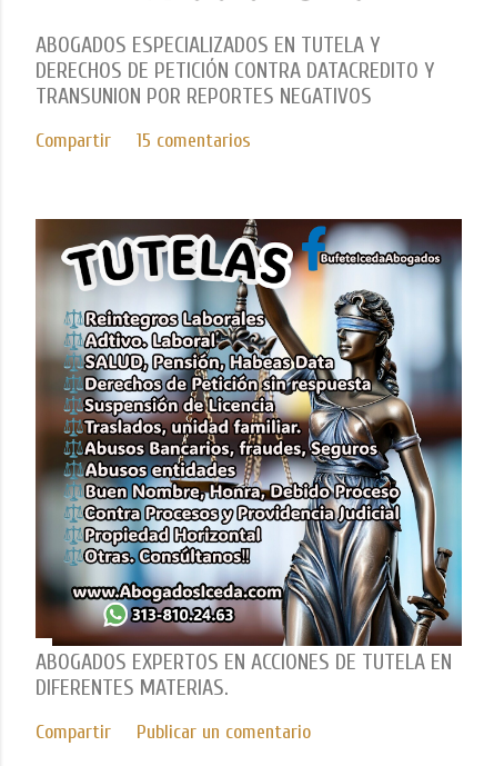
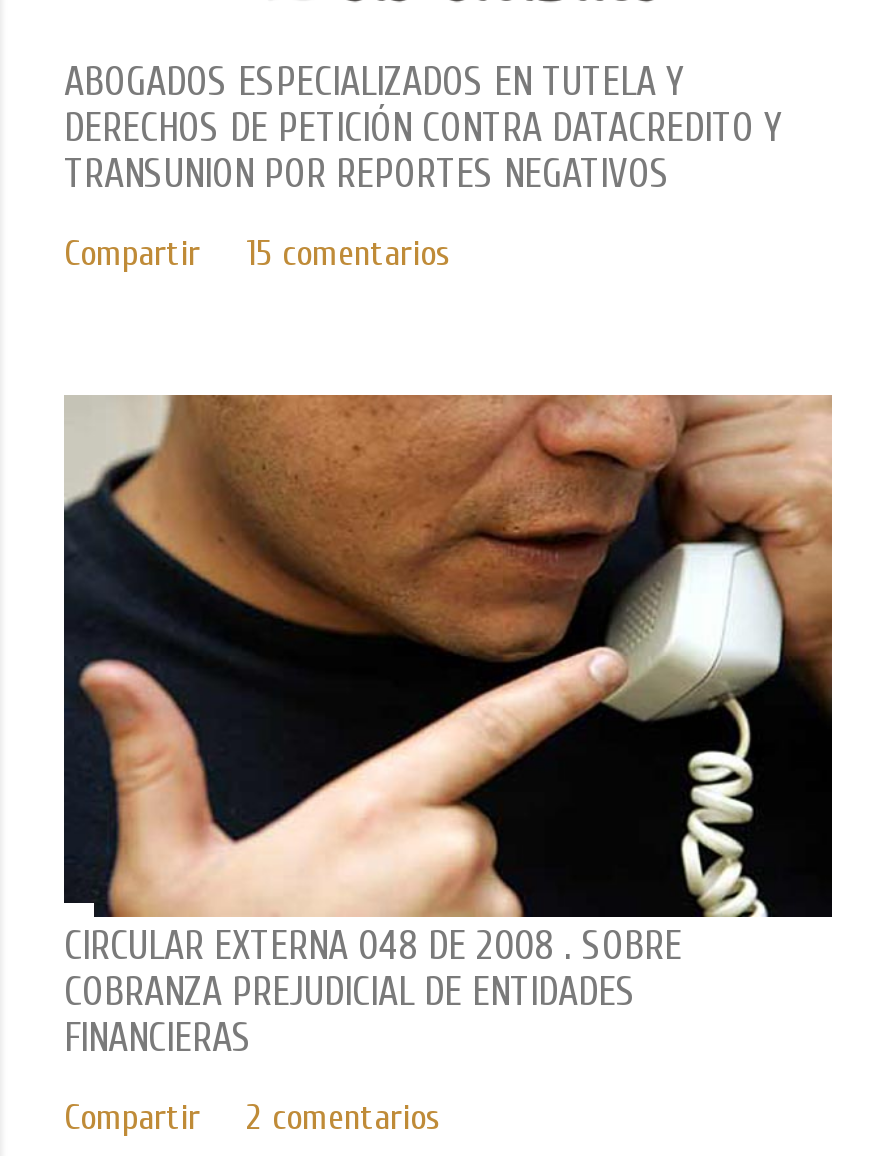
- [image]
- ABOGADOS EXPERTOS EN ACCIONES DE TUTELA EN
- DIFERENTES MATERIAS.
+ [image]
+ CIRCULAR EXTERNA 048 DE 2008 . SOBRE
+ COBRANZA PREJUDICIAL DE ENTIDADES
+ FINANCIERAS

- Publicar un comentario
+ 2 comentarios
